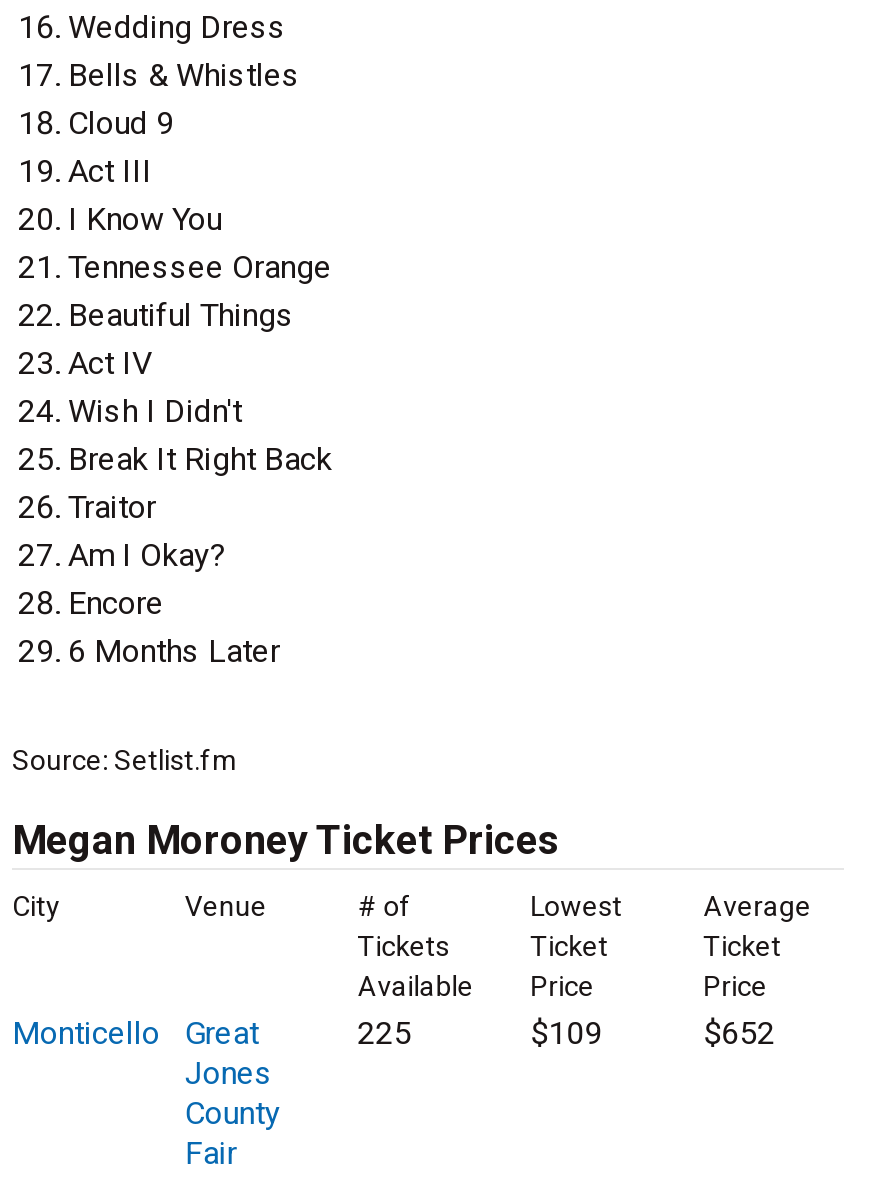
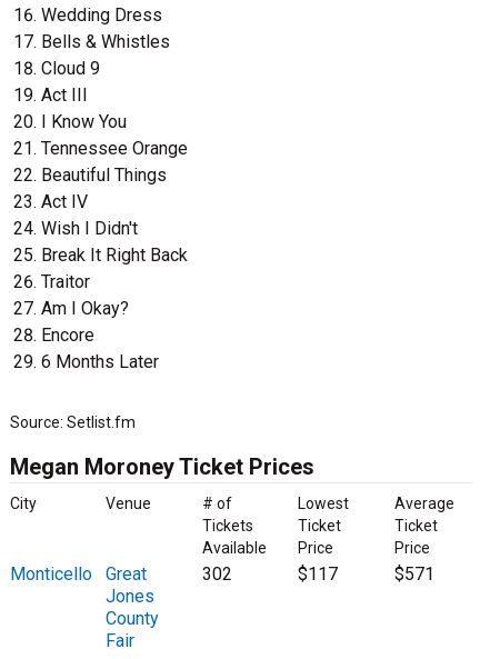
- 225
+ 302

- $109
+ $117

- $652
+ $571
